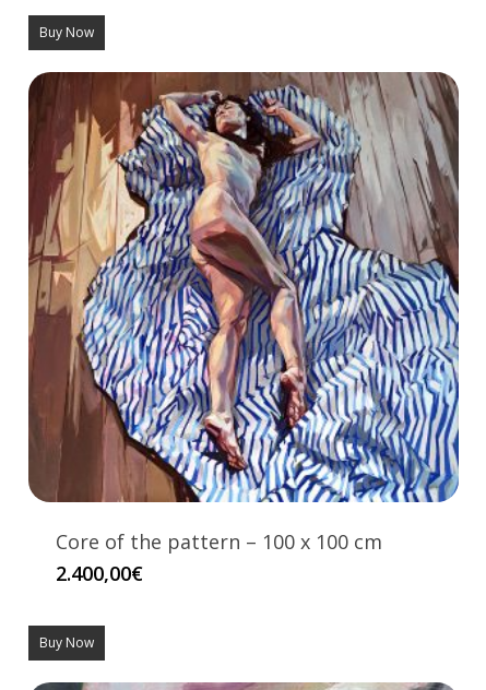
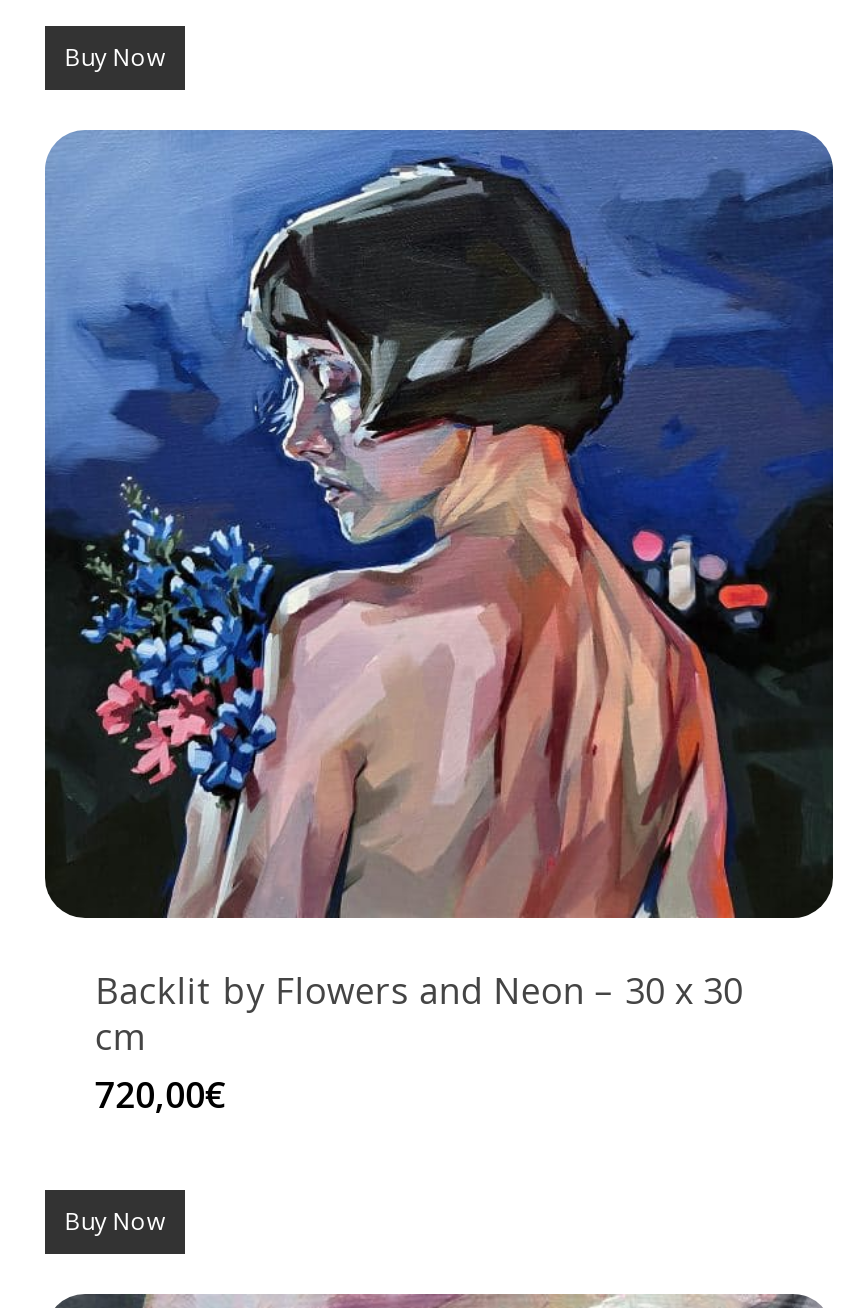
- [image]
- Core of the pattern – 100 x 100 cm
- 2.400,00€
+ [image]
+ Backlit by Flowers and Neon – 30 x 30
+ cm
+ 720,00€
